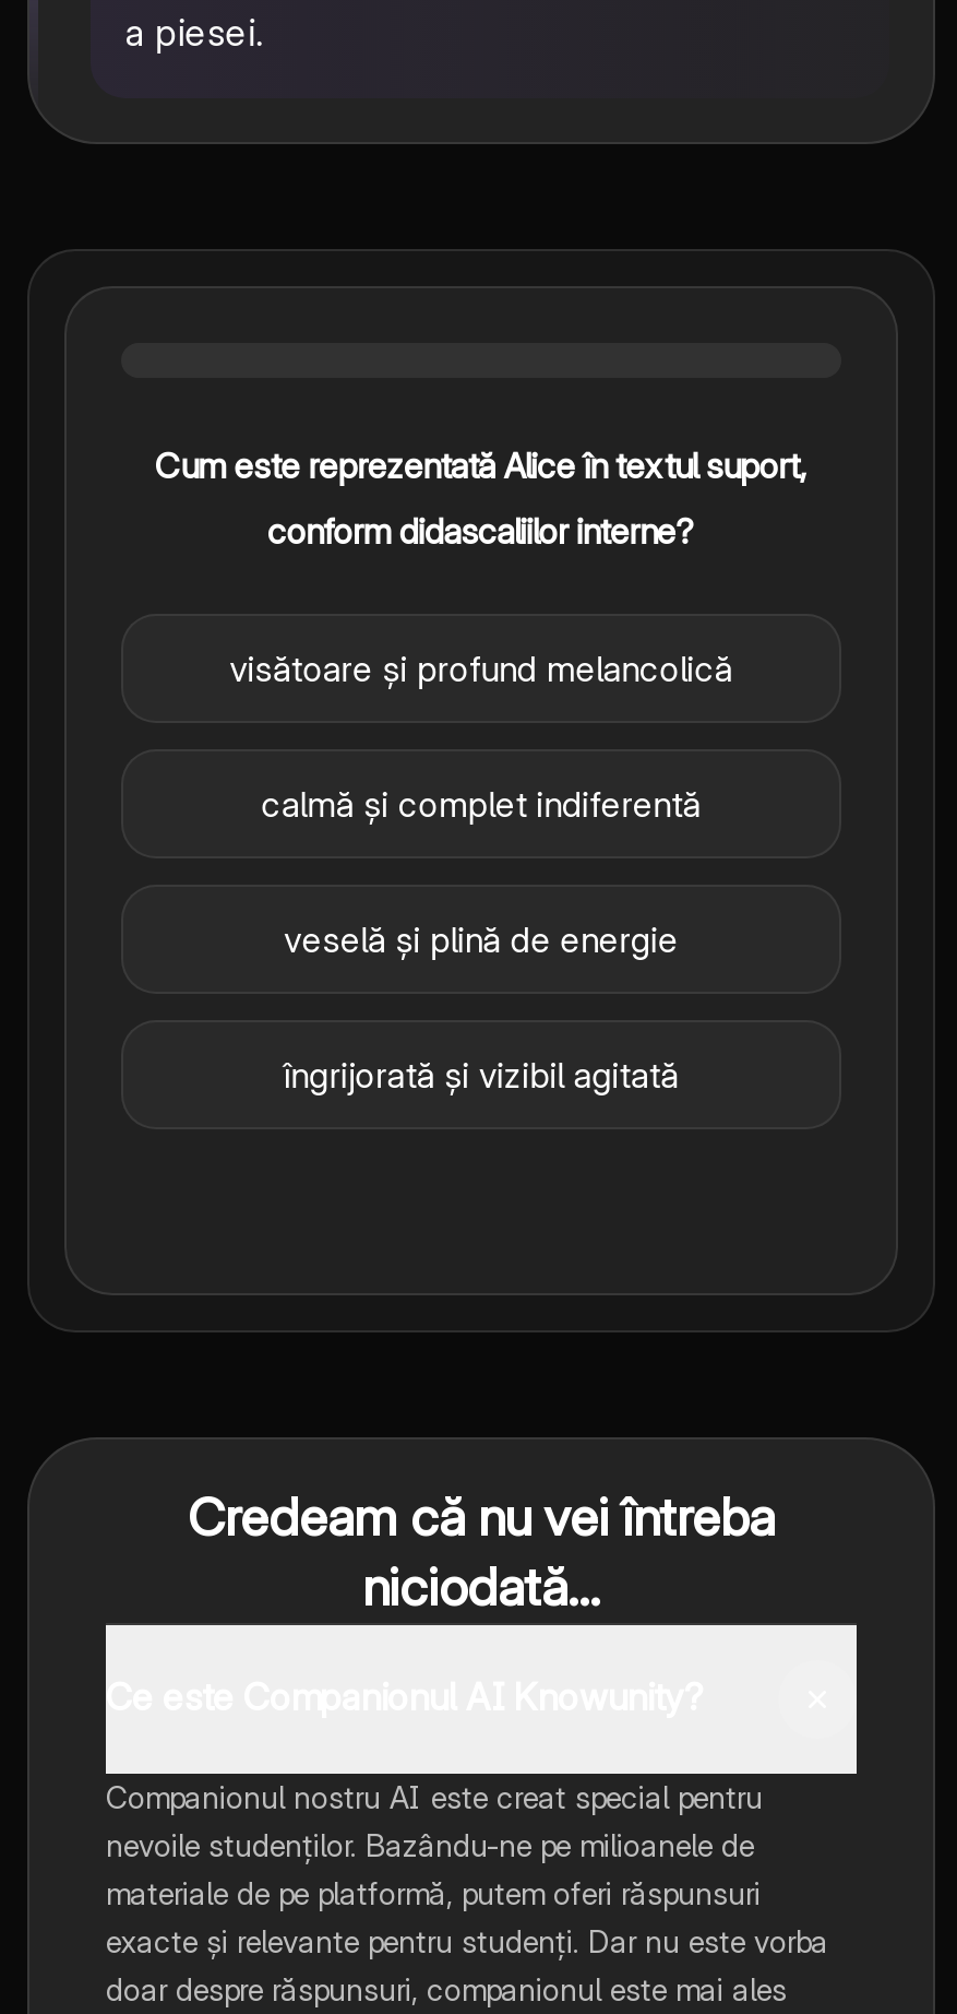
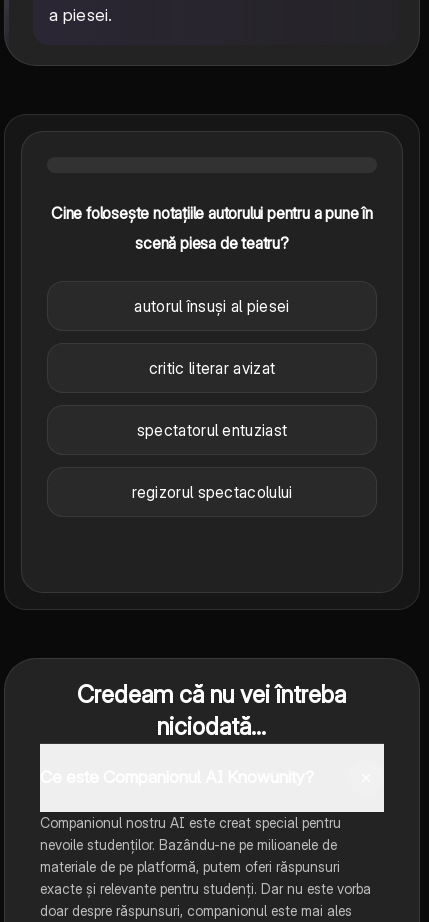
- Cum este reprezentată Alice în textul suport,
+ Cine folosește notațiile autorului pentru a pune în

- conform didascaliilor interne?
+ scenă piesa de teatru?

- visătoare și profund melancolică
+ autorul însuși al piesei

- calmă și complet indiferentă
+ critic literar avizat

- veselă și plină de energie
+ spectatorul entuziast

- îngrijorată și vizibil agitată
+ regizorul spectacolului
